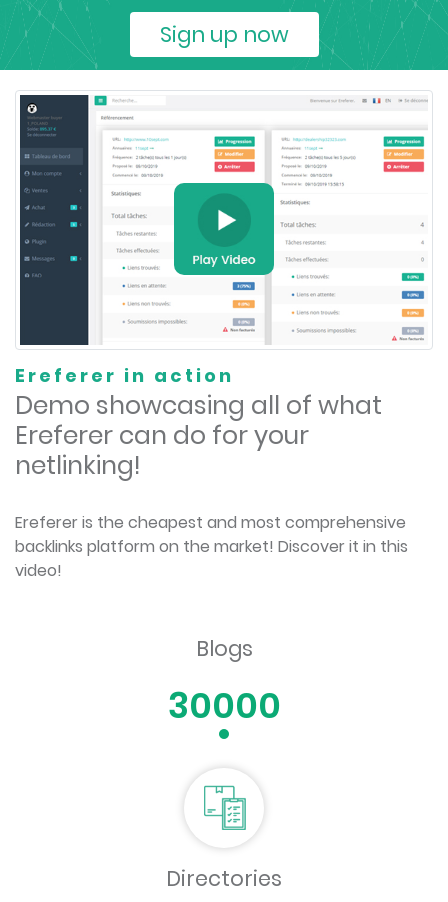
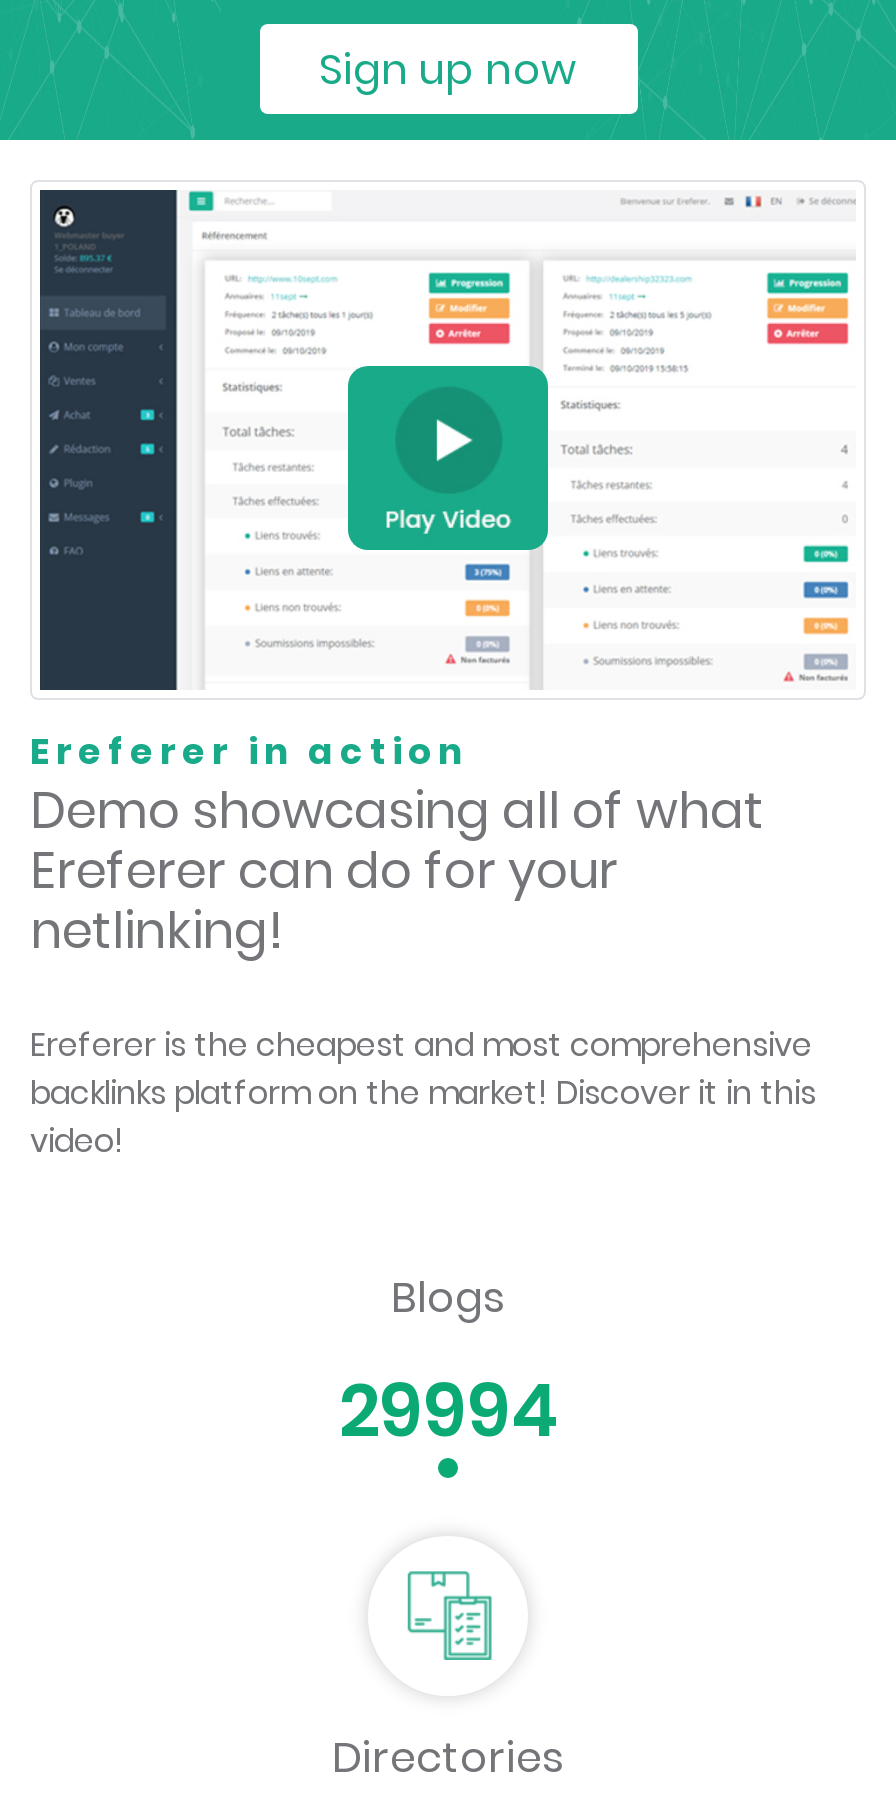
- 30000
+ 29994
